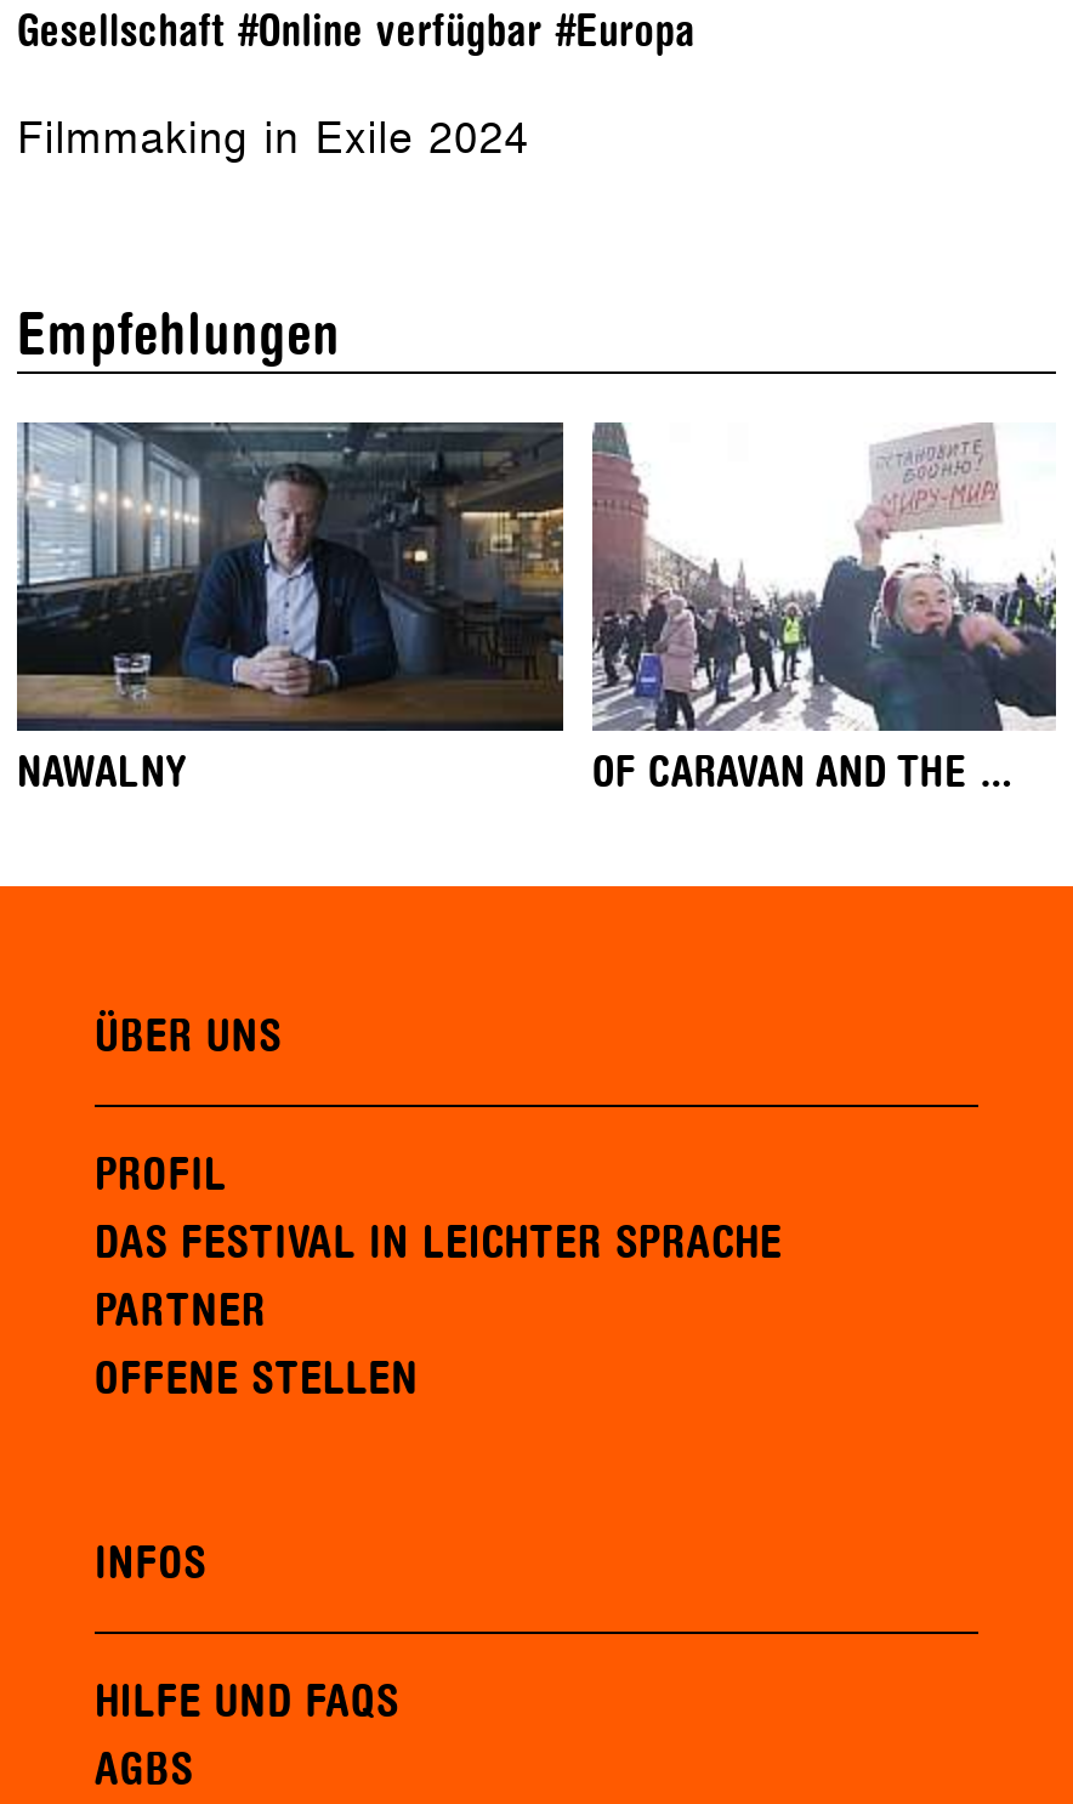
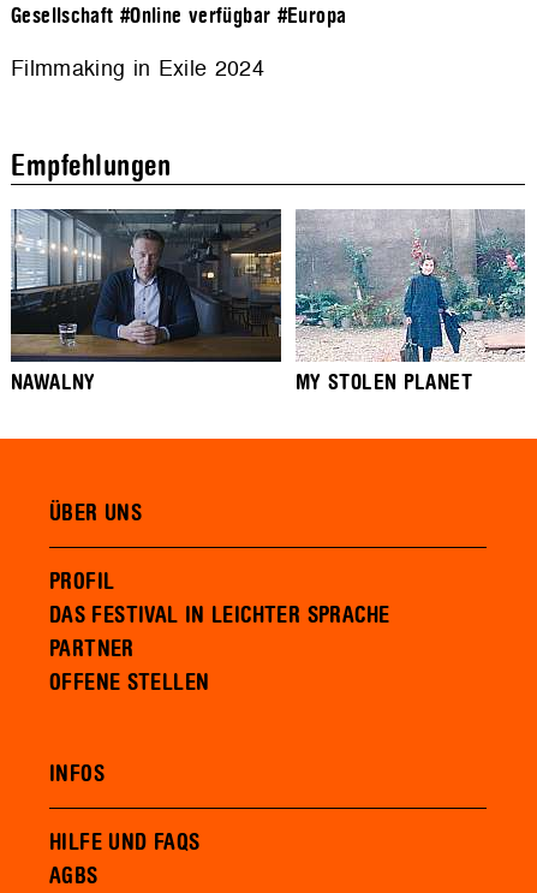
- [image]
- OF CARAVAN AND THE ...
+ [image]
+ MY STOLEN PLANET
